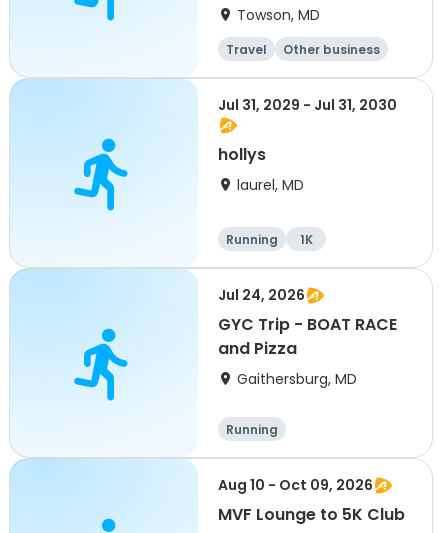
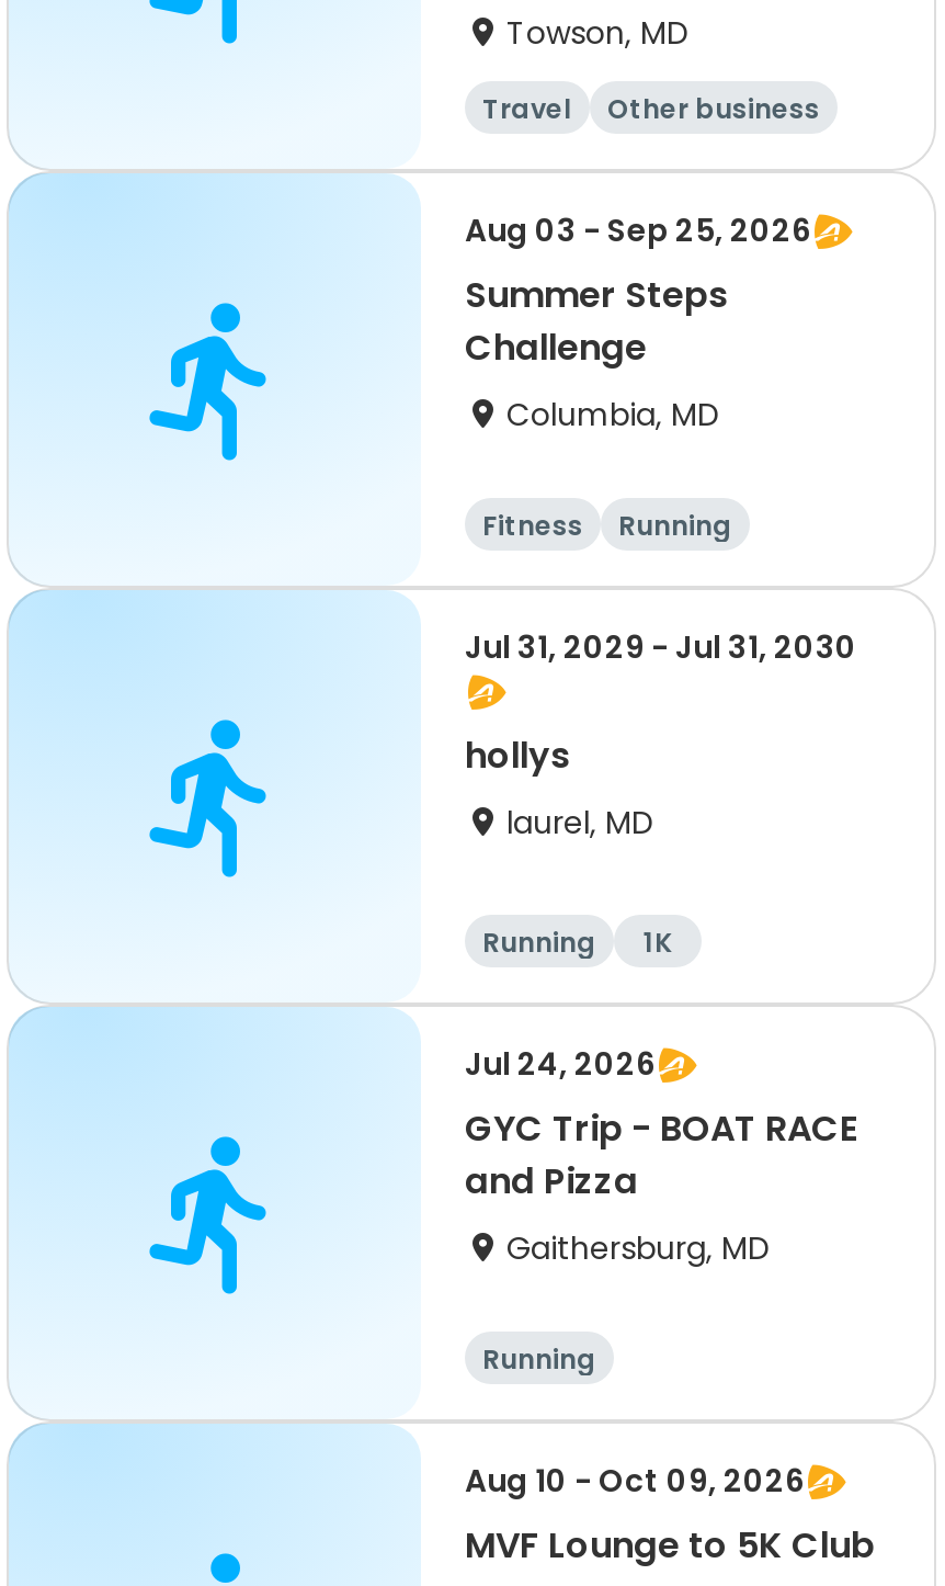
+ Aug 03 - Sep 25, 2026
+ Summer Steps
+ Challenge
+ Columbia, MD
+ Fitness
+ Running
